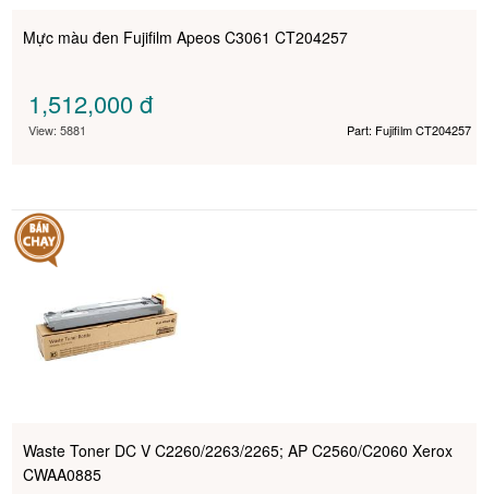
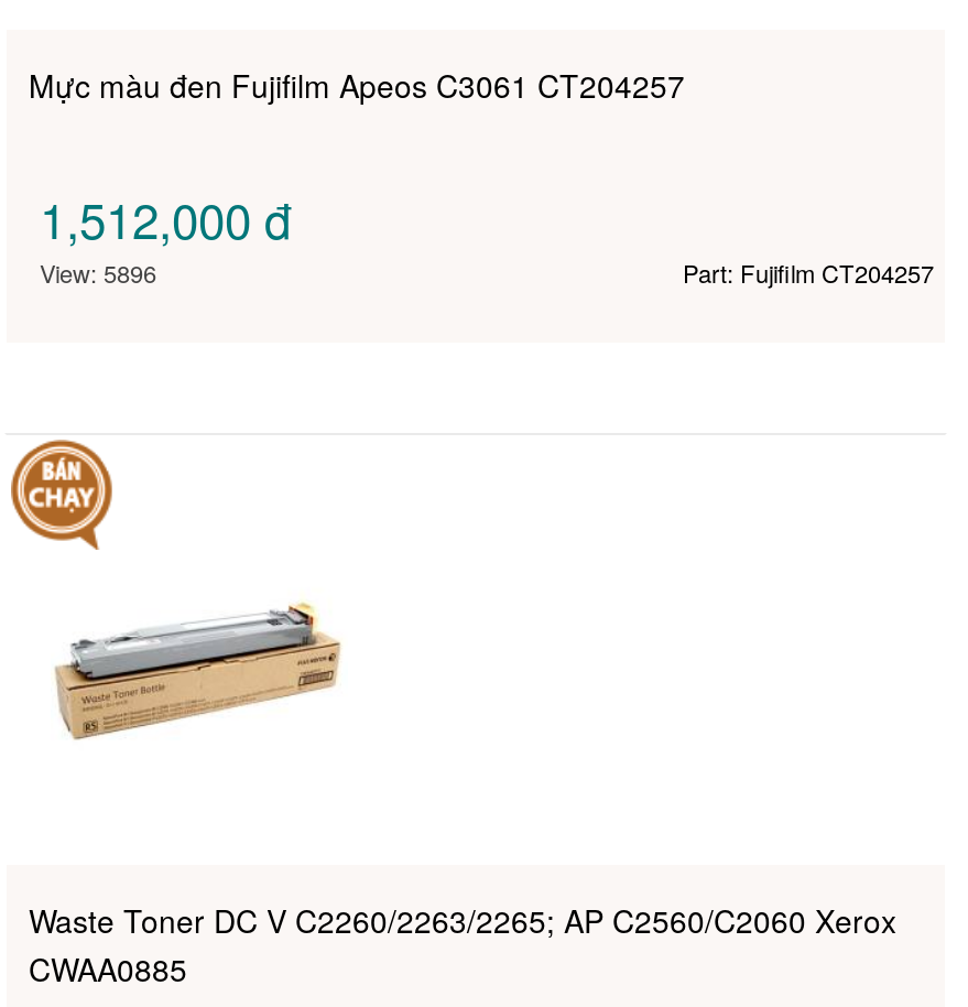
- View: 5881
+ View: 5896
